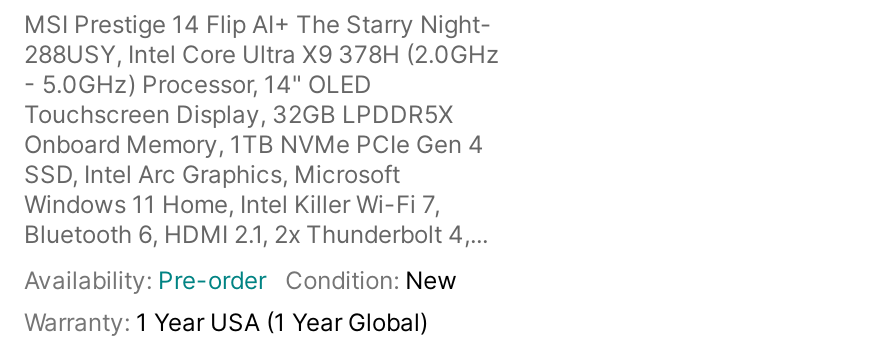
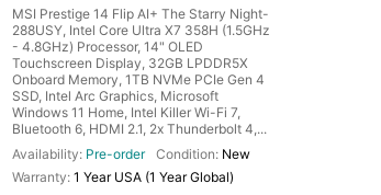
- 288USY, Intel Core Ultra X9 378H (2.0GHz
+ 288USY, Intel Core Ultra X7 358H (1.5GHz

- - 5.0GHz) Processor, 14" OLED
+ - 4.8GHz) Processor, 14" OLED
